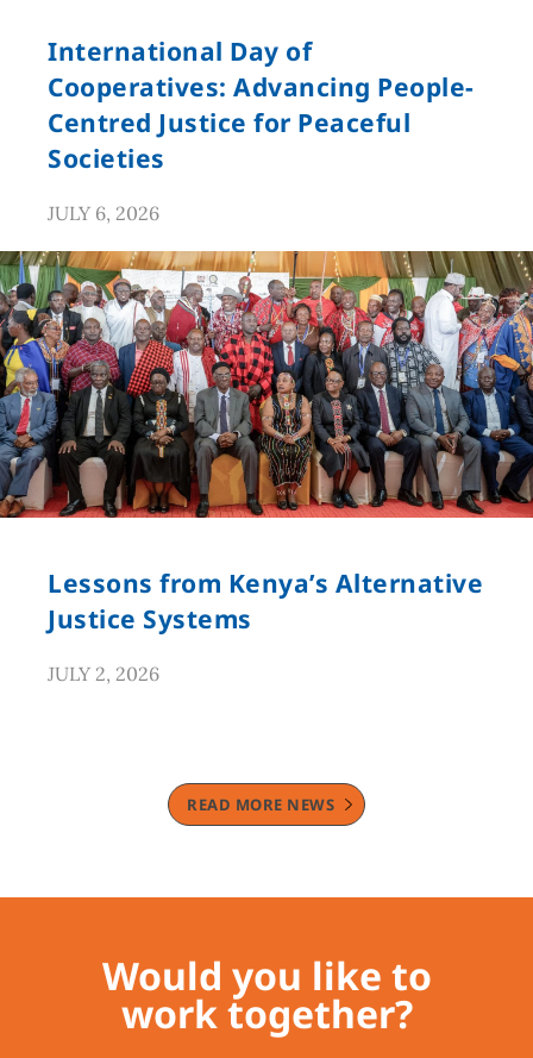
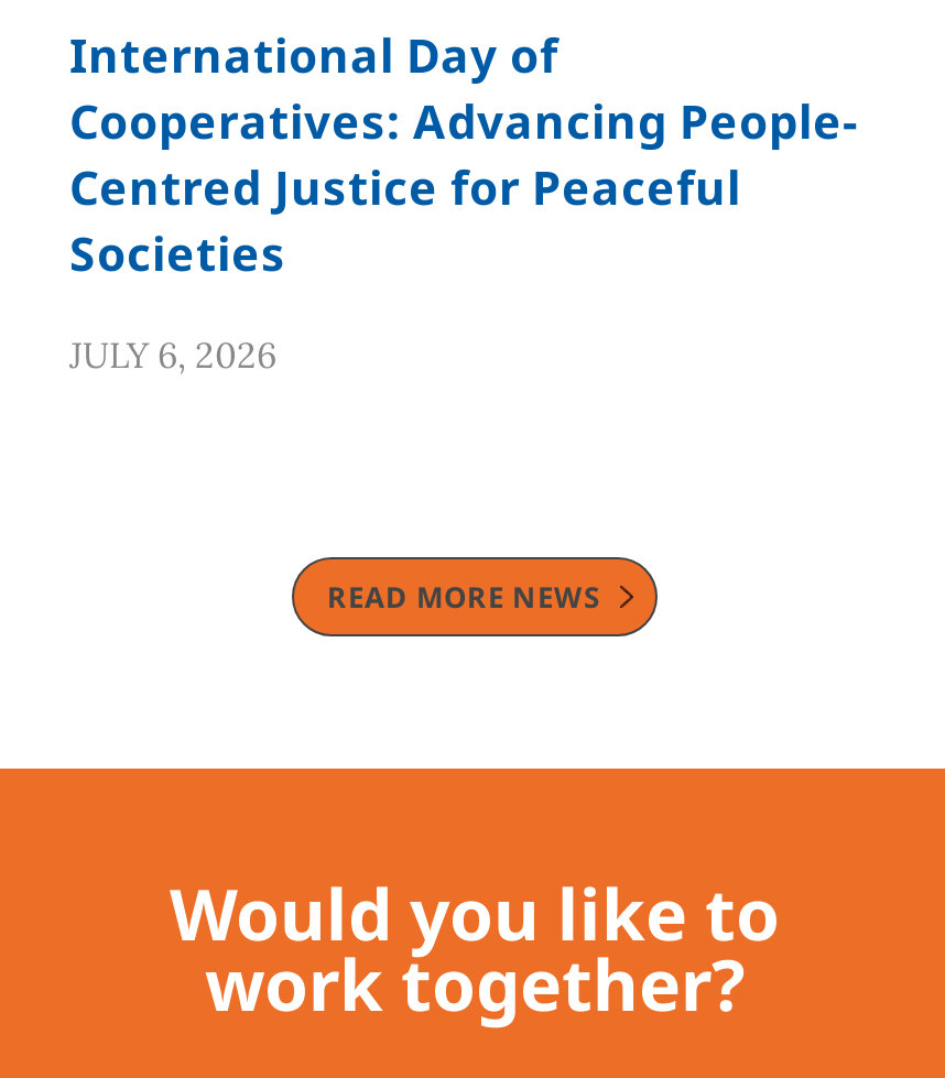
- [image]
- Lessons from Kenya’s Alternative
- Justice Systems
- JULY 2, 2026
